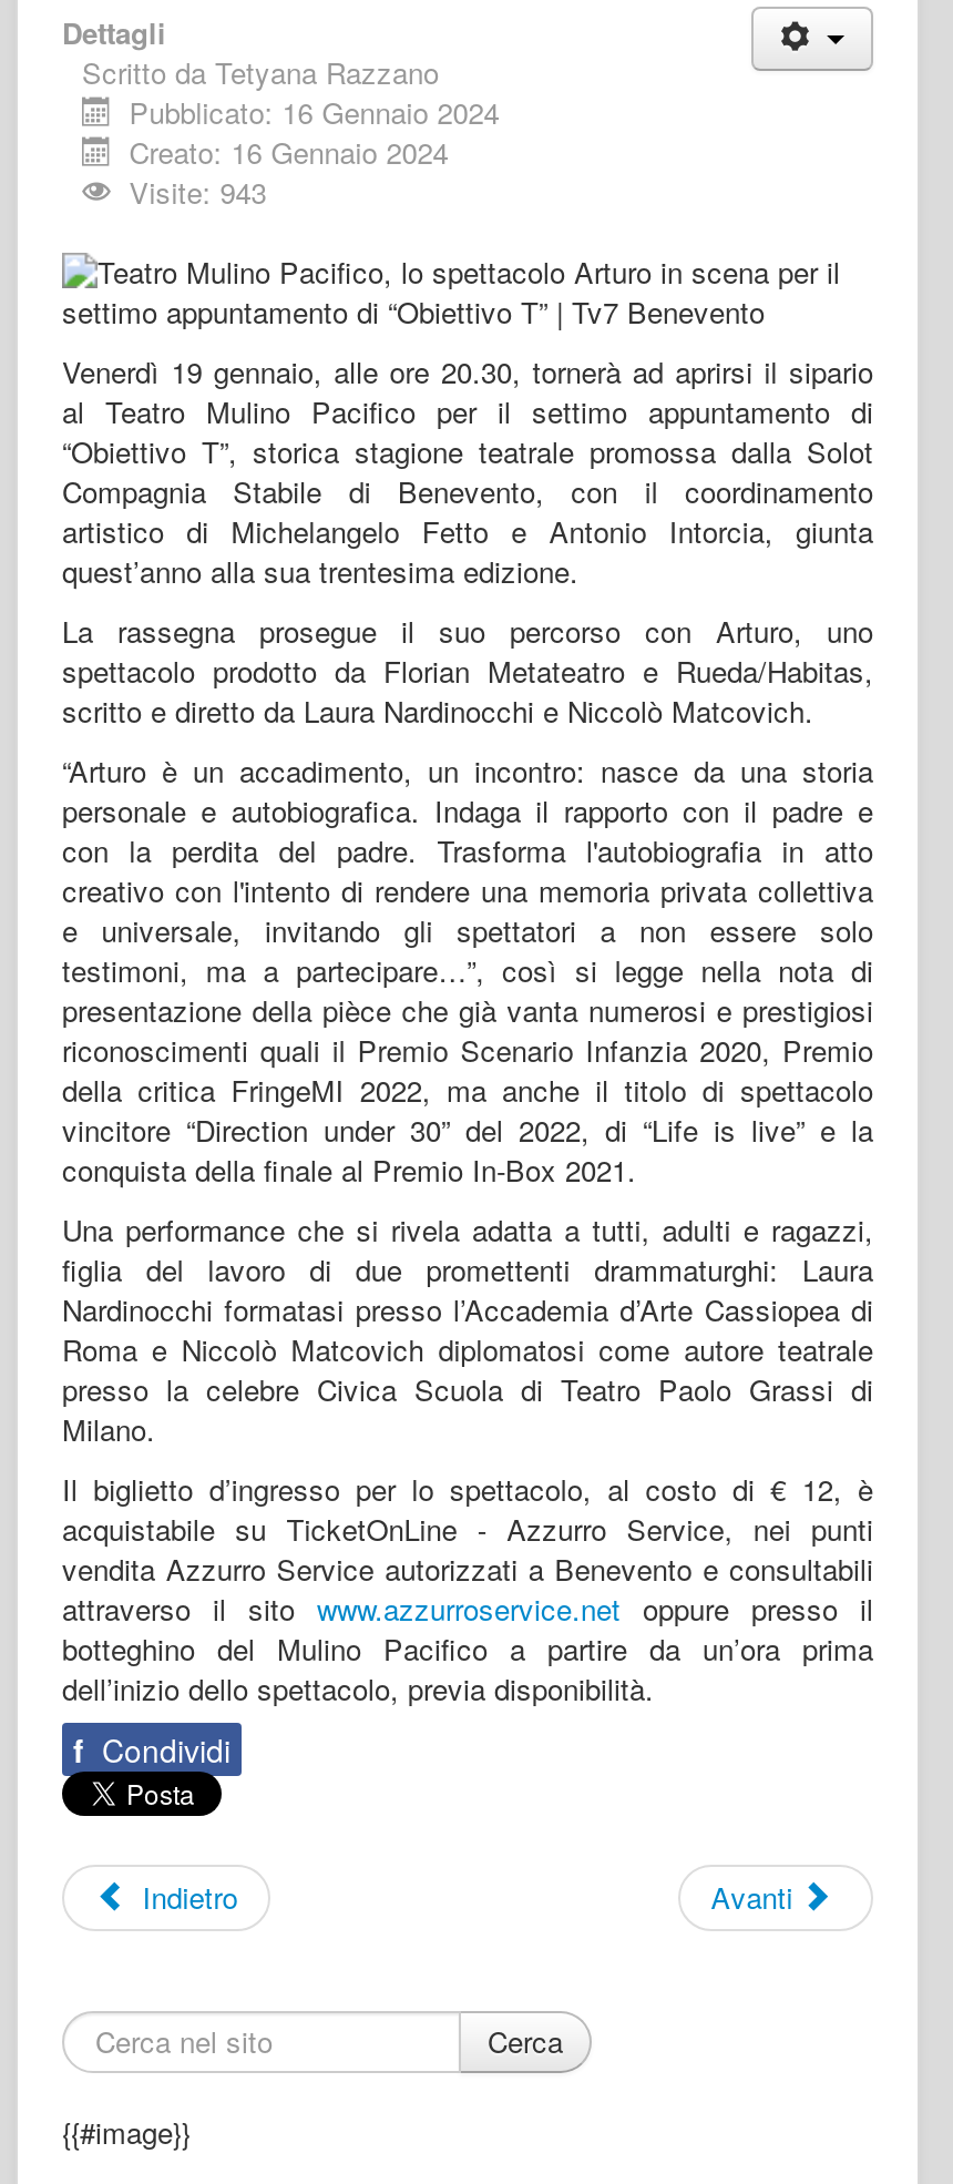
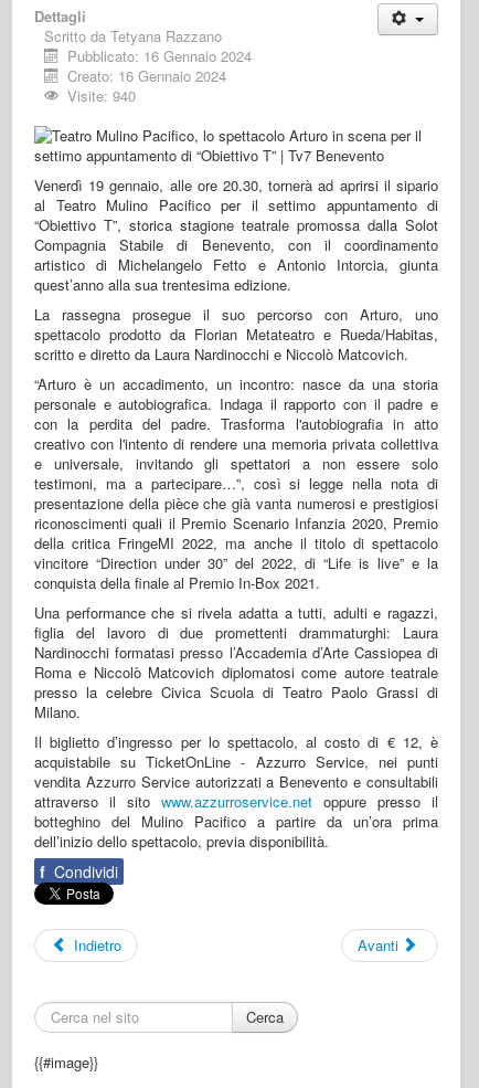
- Visite: 943
+ Visite: 940
